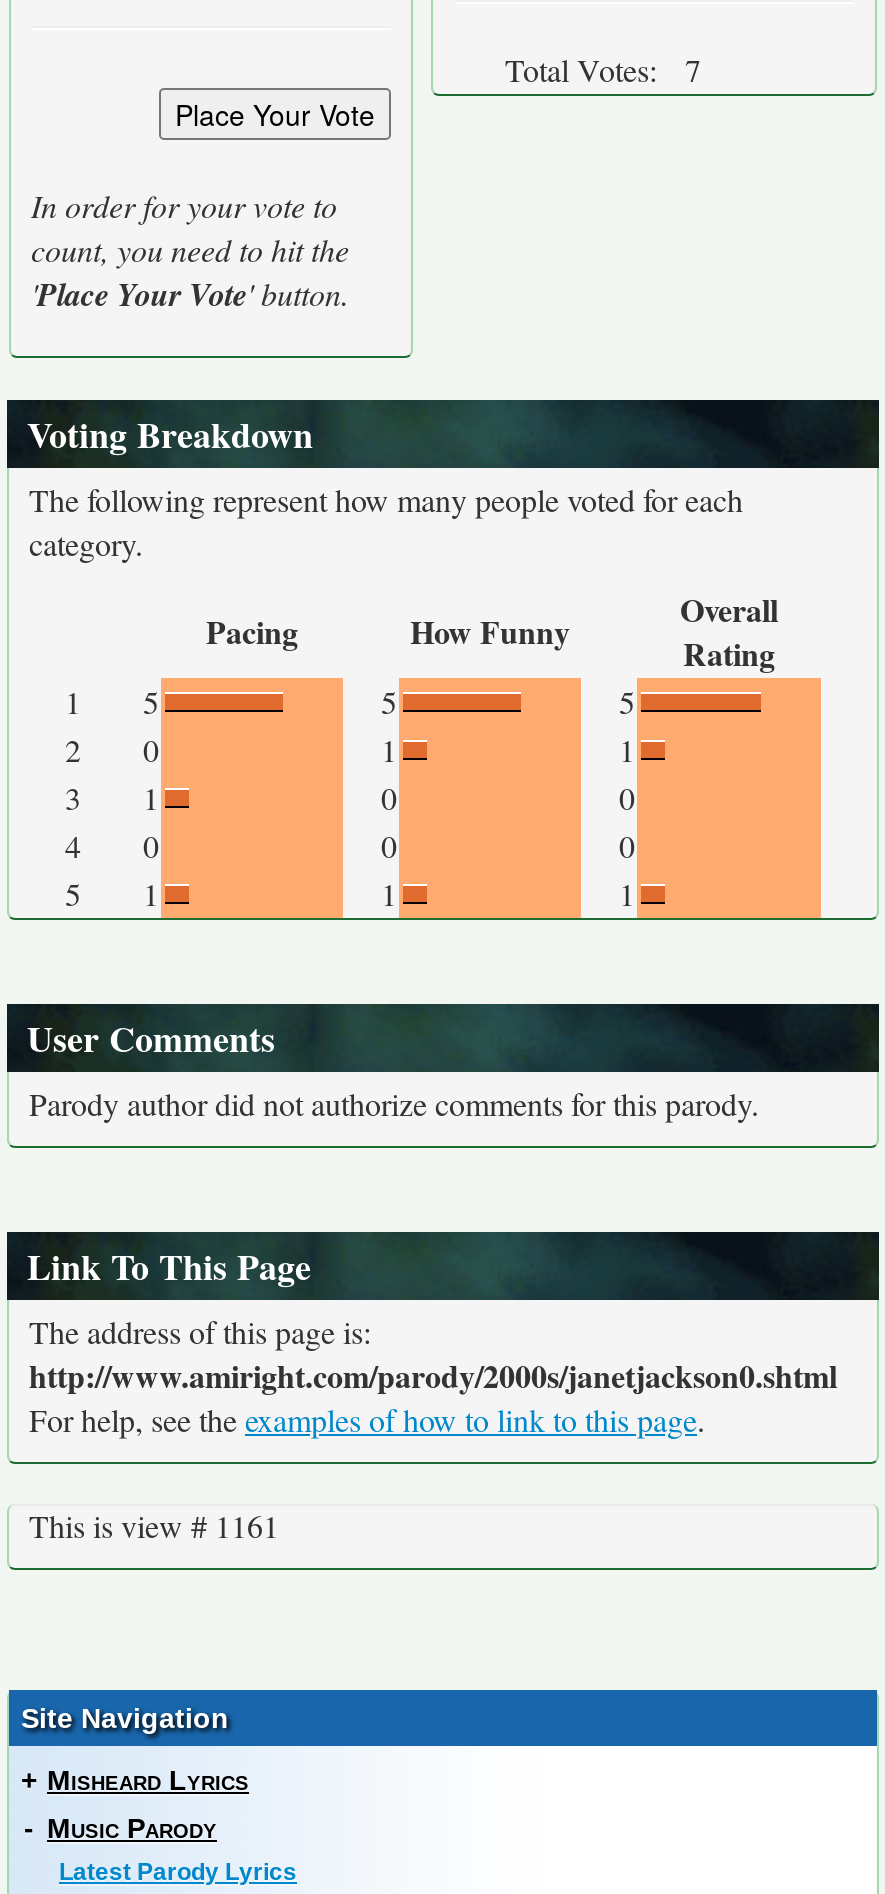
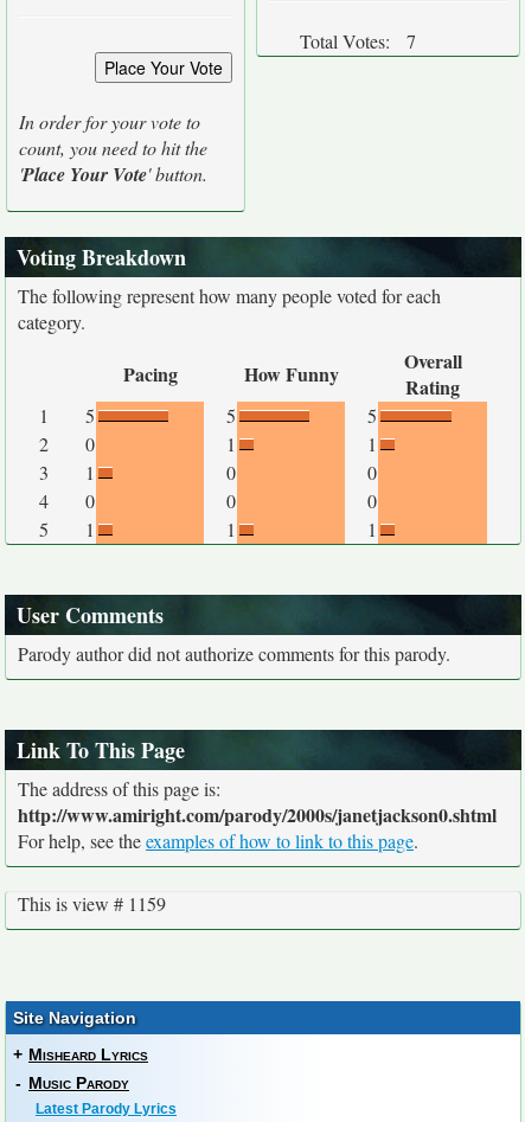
- This is view # 1161
+ This is view # 1159
